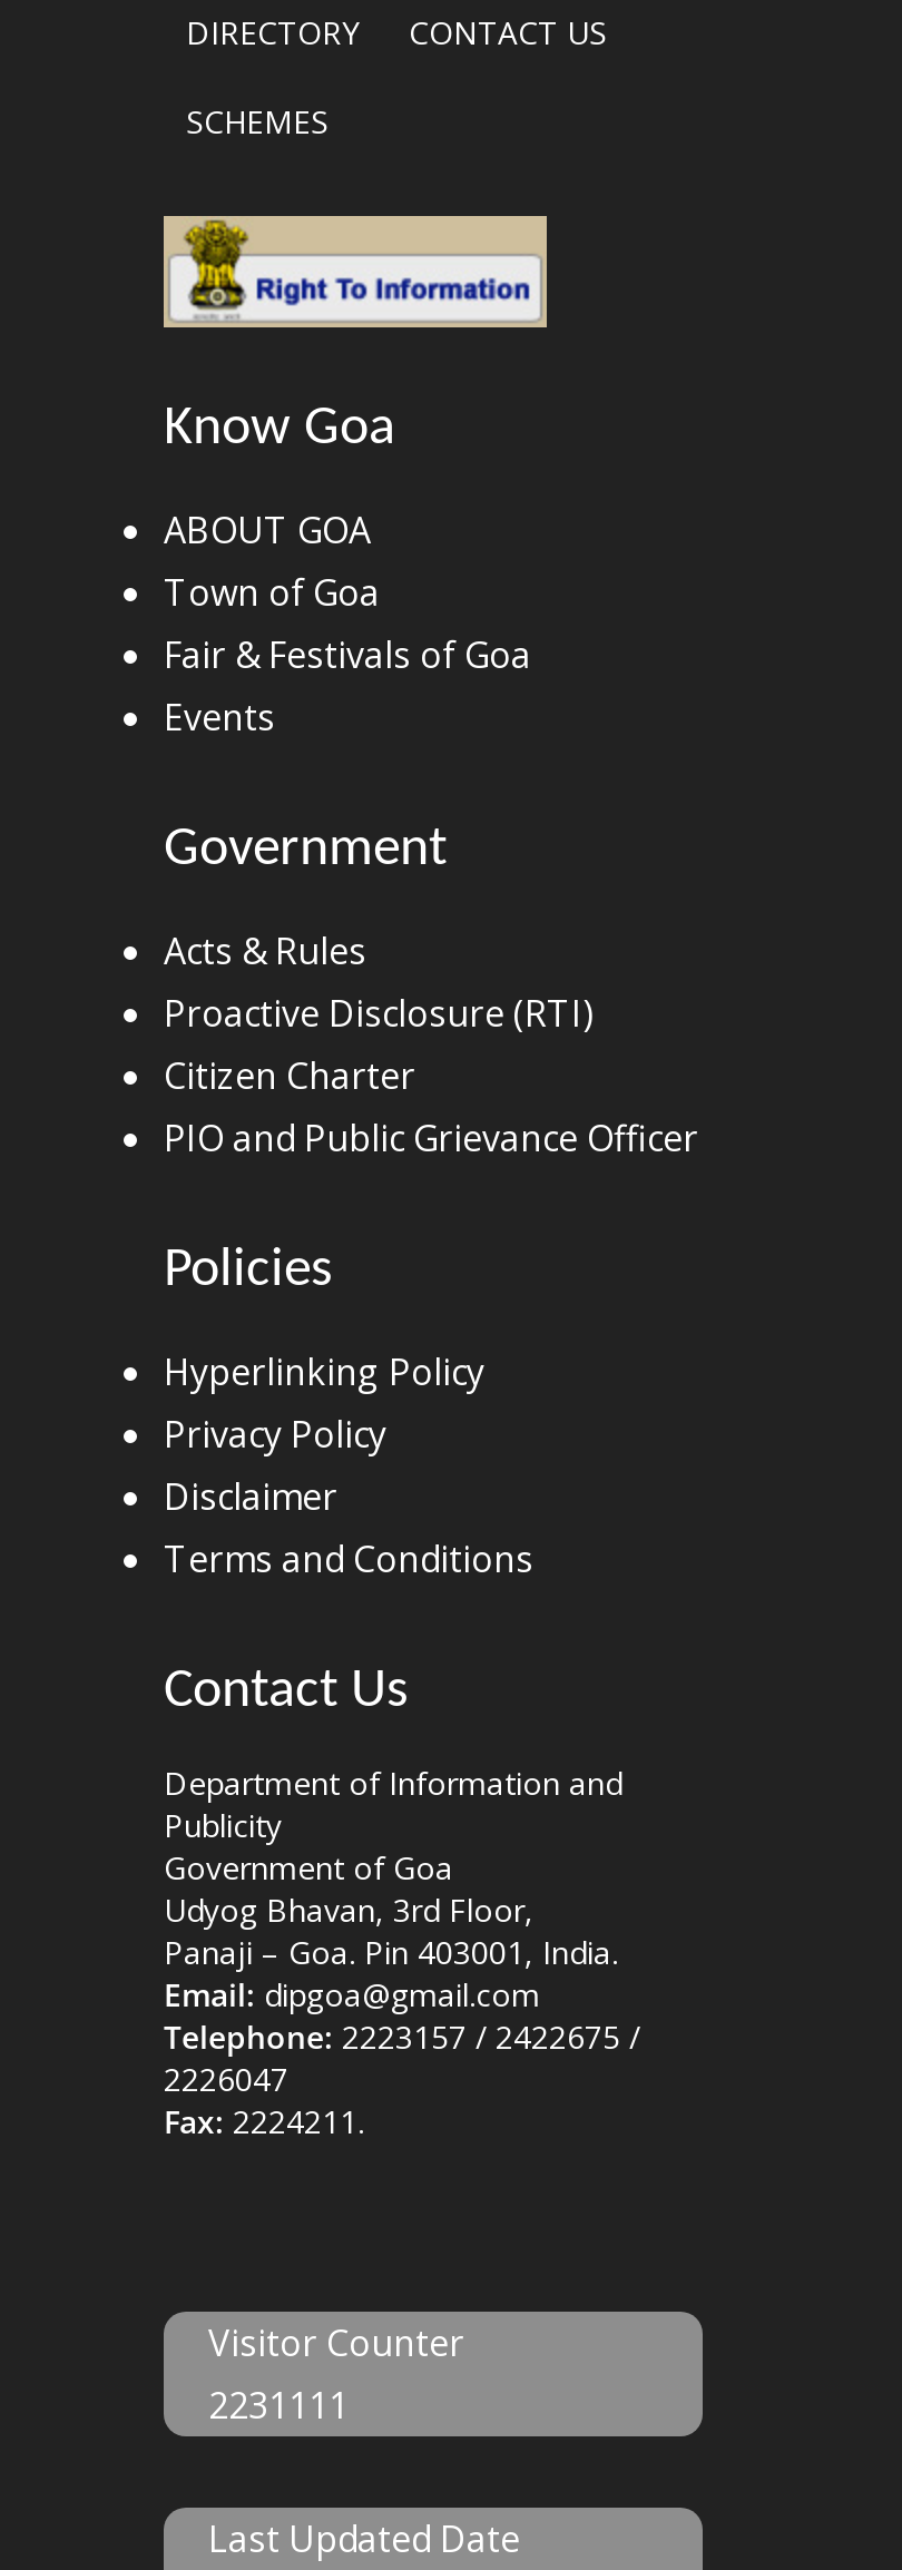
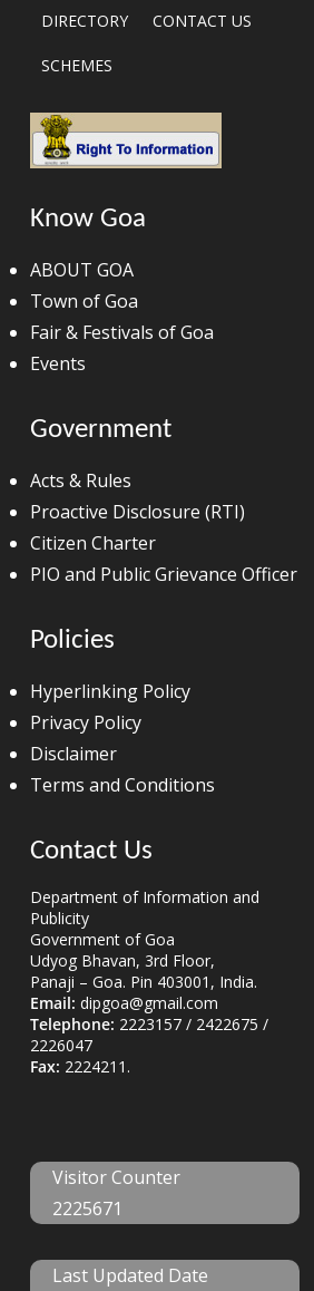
- 2231111
+ 2225671
